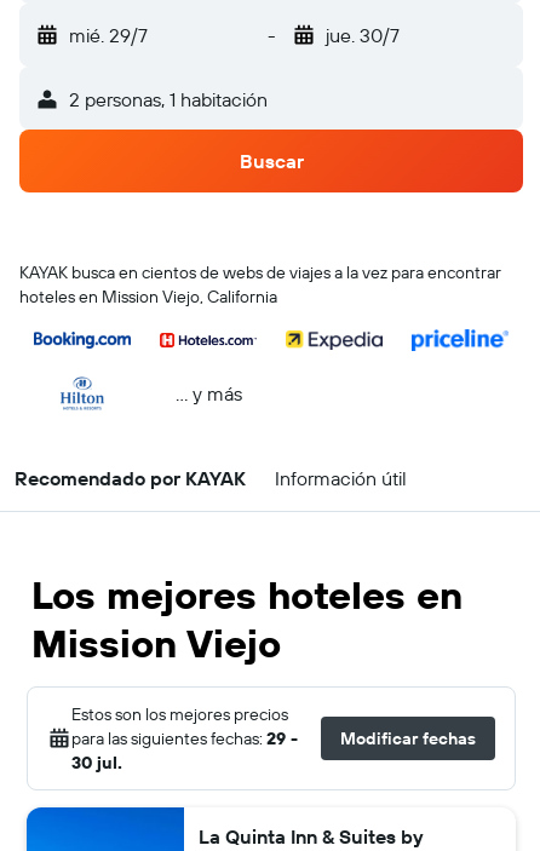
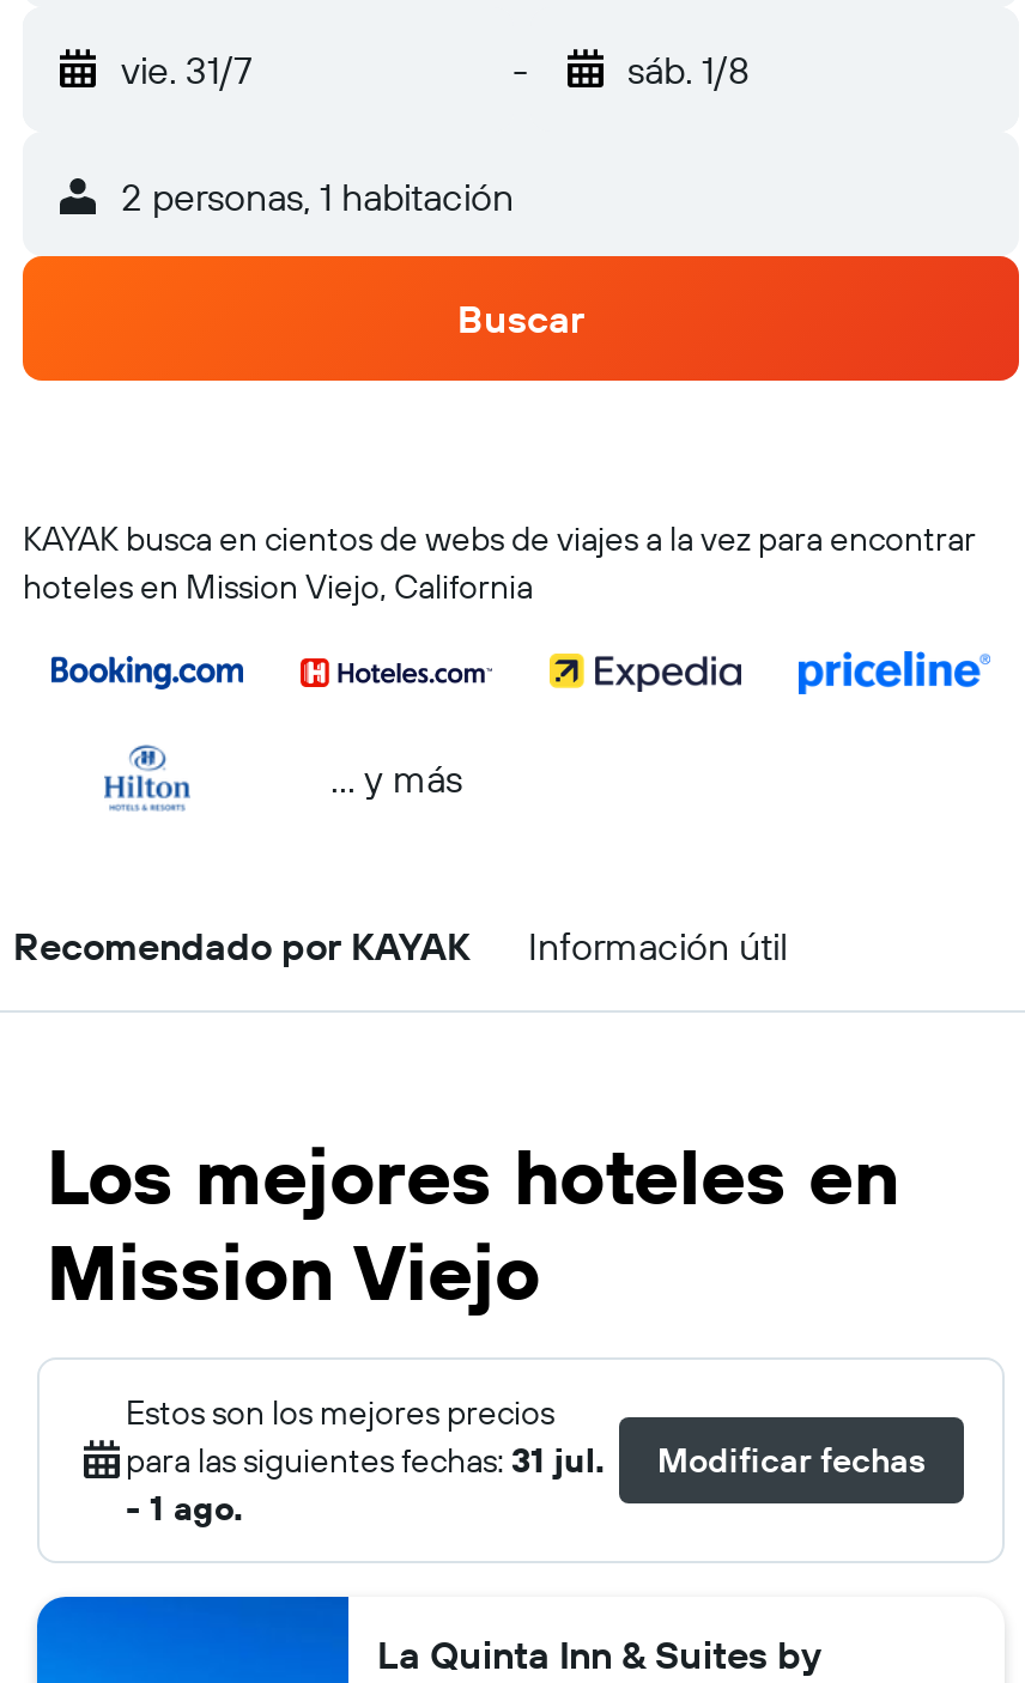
- mié. 29/7
+ vie. 31/7

- jue. 30/7
+ sáb. 1/8

- para las siguientes fechas: 29 -
- 30 jul.
+ para las siguientes fechas: 31 jul.
+ - 1 ago.
